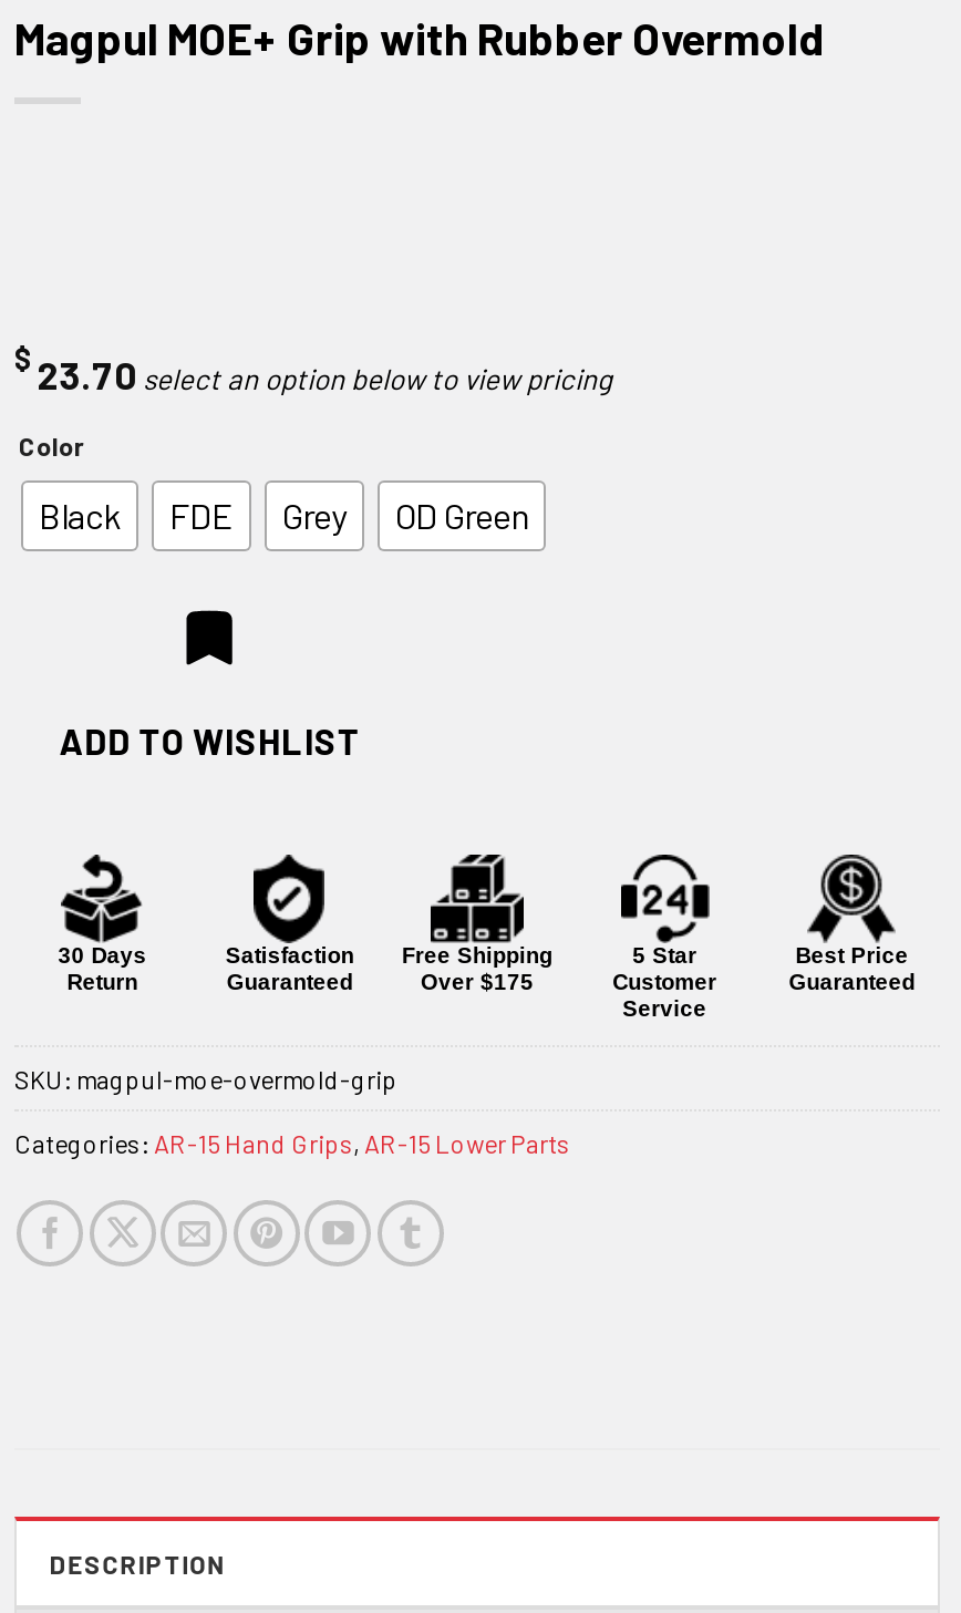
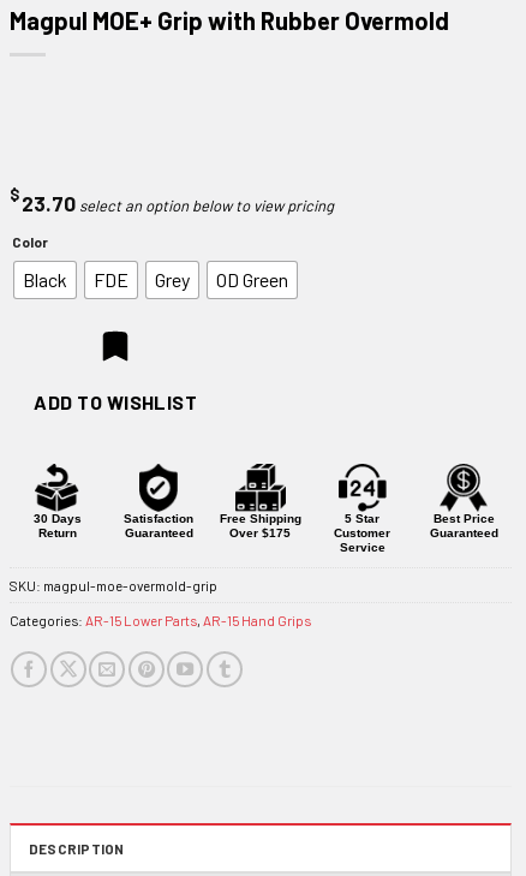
- Categories: AR-15 Hand Grips, AR-15 Lower Parts
+ Categories: AR-15 Lower Parts, AR-15 Hand Grips
